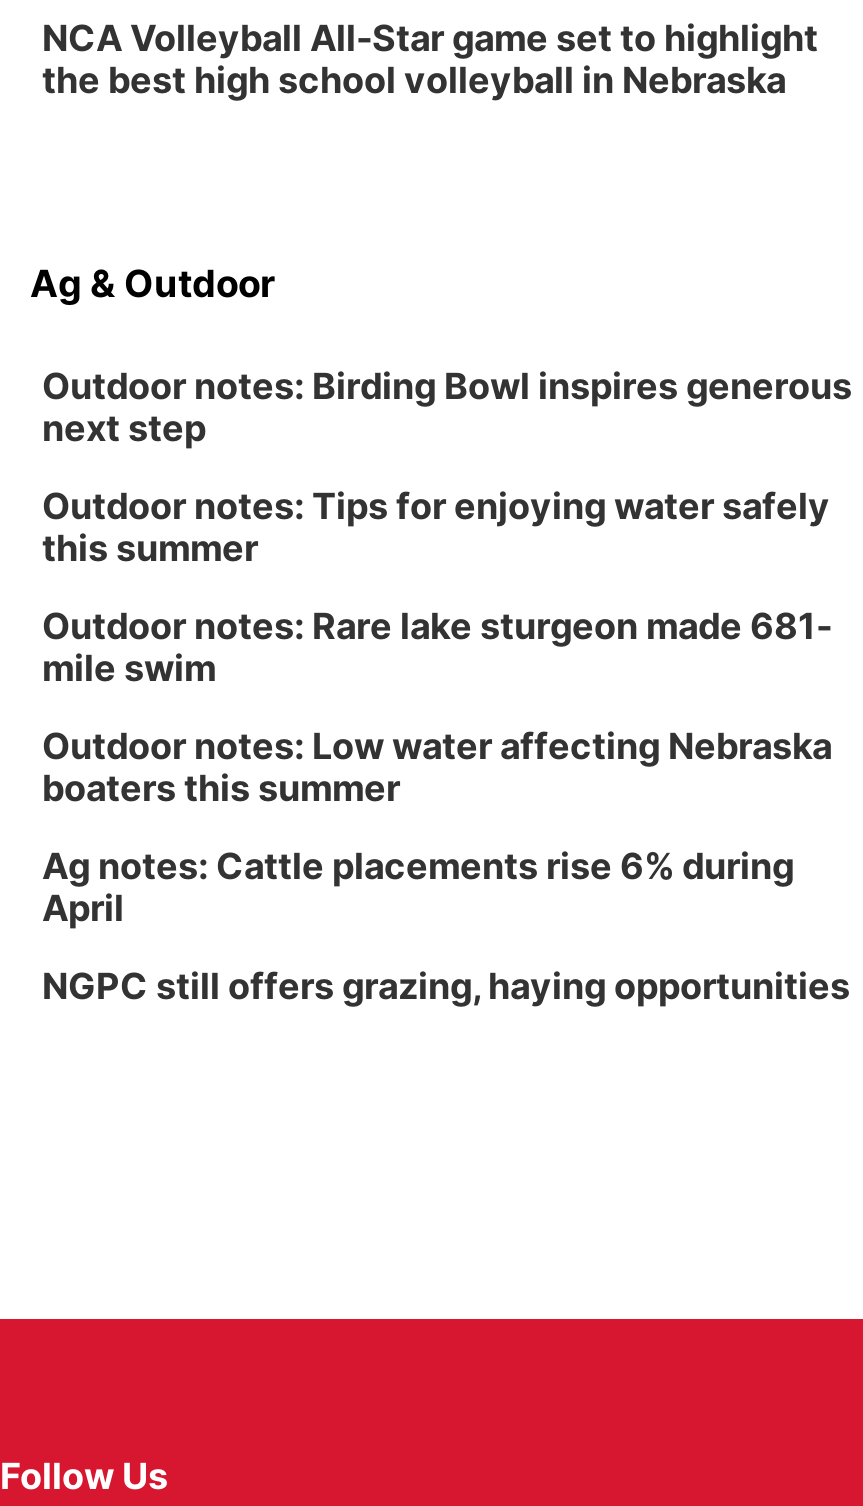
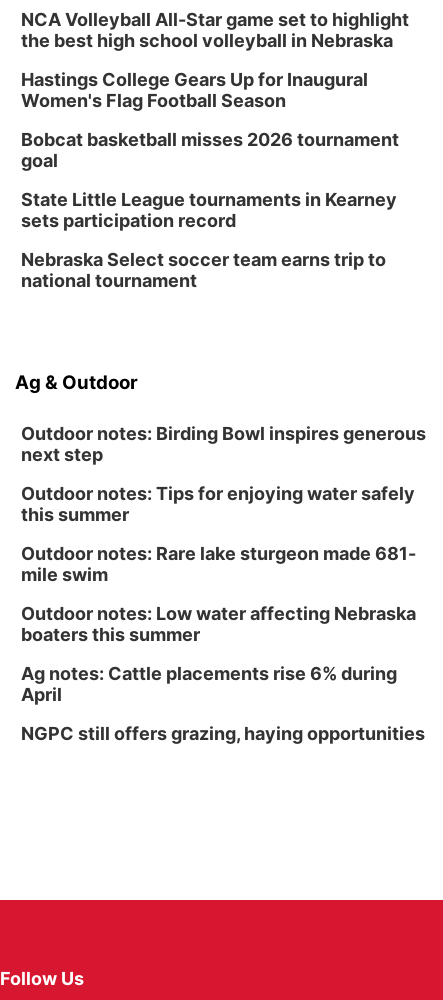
+ Hastings College Gears Up for Inaugural
+ Women's Flag Football Season
+ Bobcat basketball misses 2026 tournament
+ goal
+ State Little League tournaments in Kearney
+ sets participation record
+ Nebraska Select soccer team earns trip to
+ national tournament
